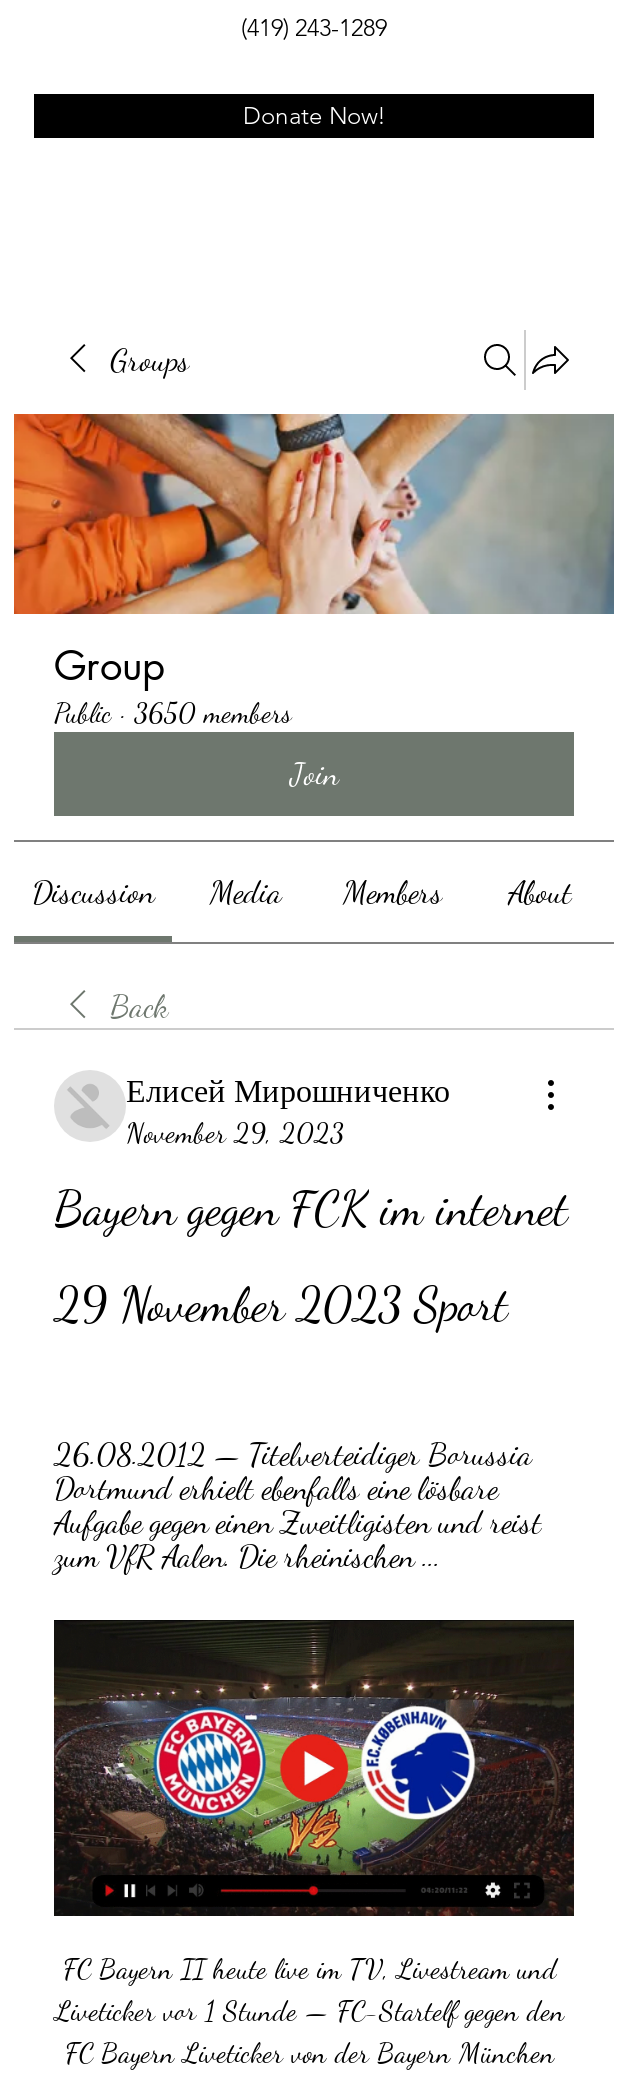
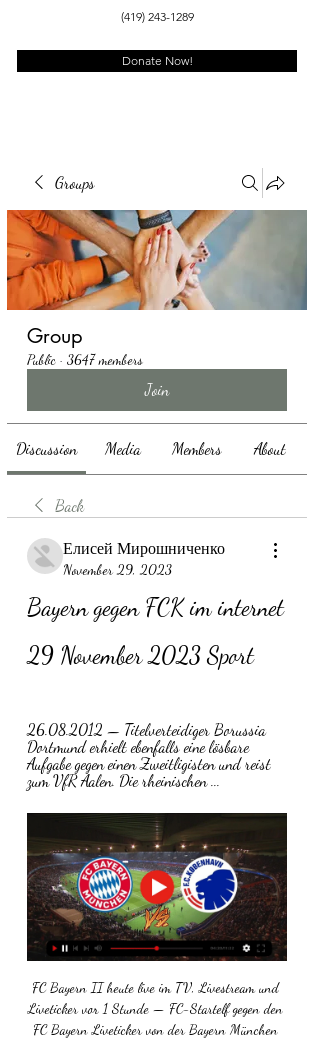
- Public · 3650 members
+ Public · 3647 members
